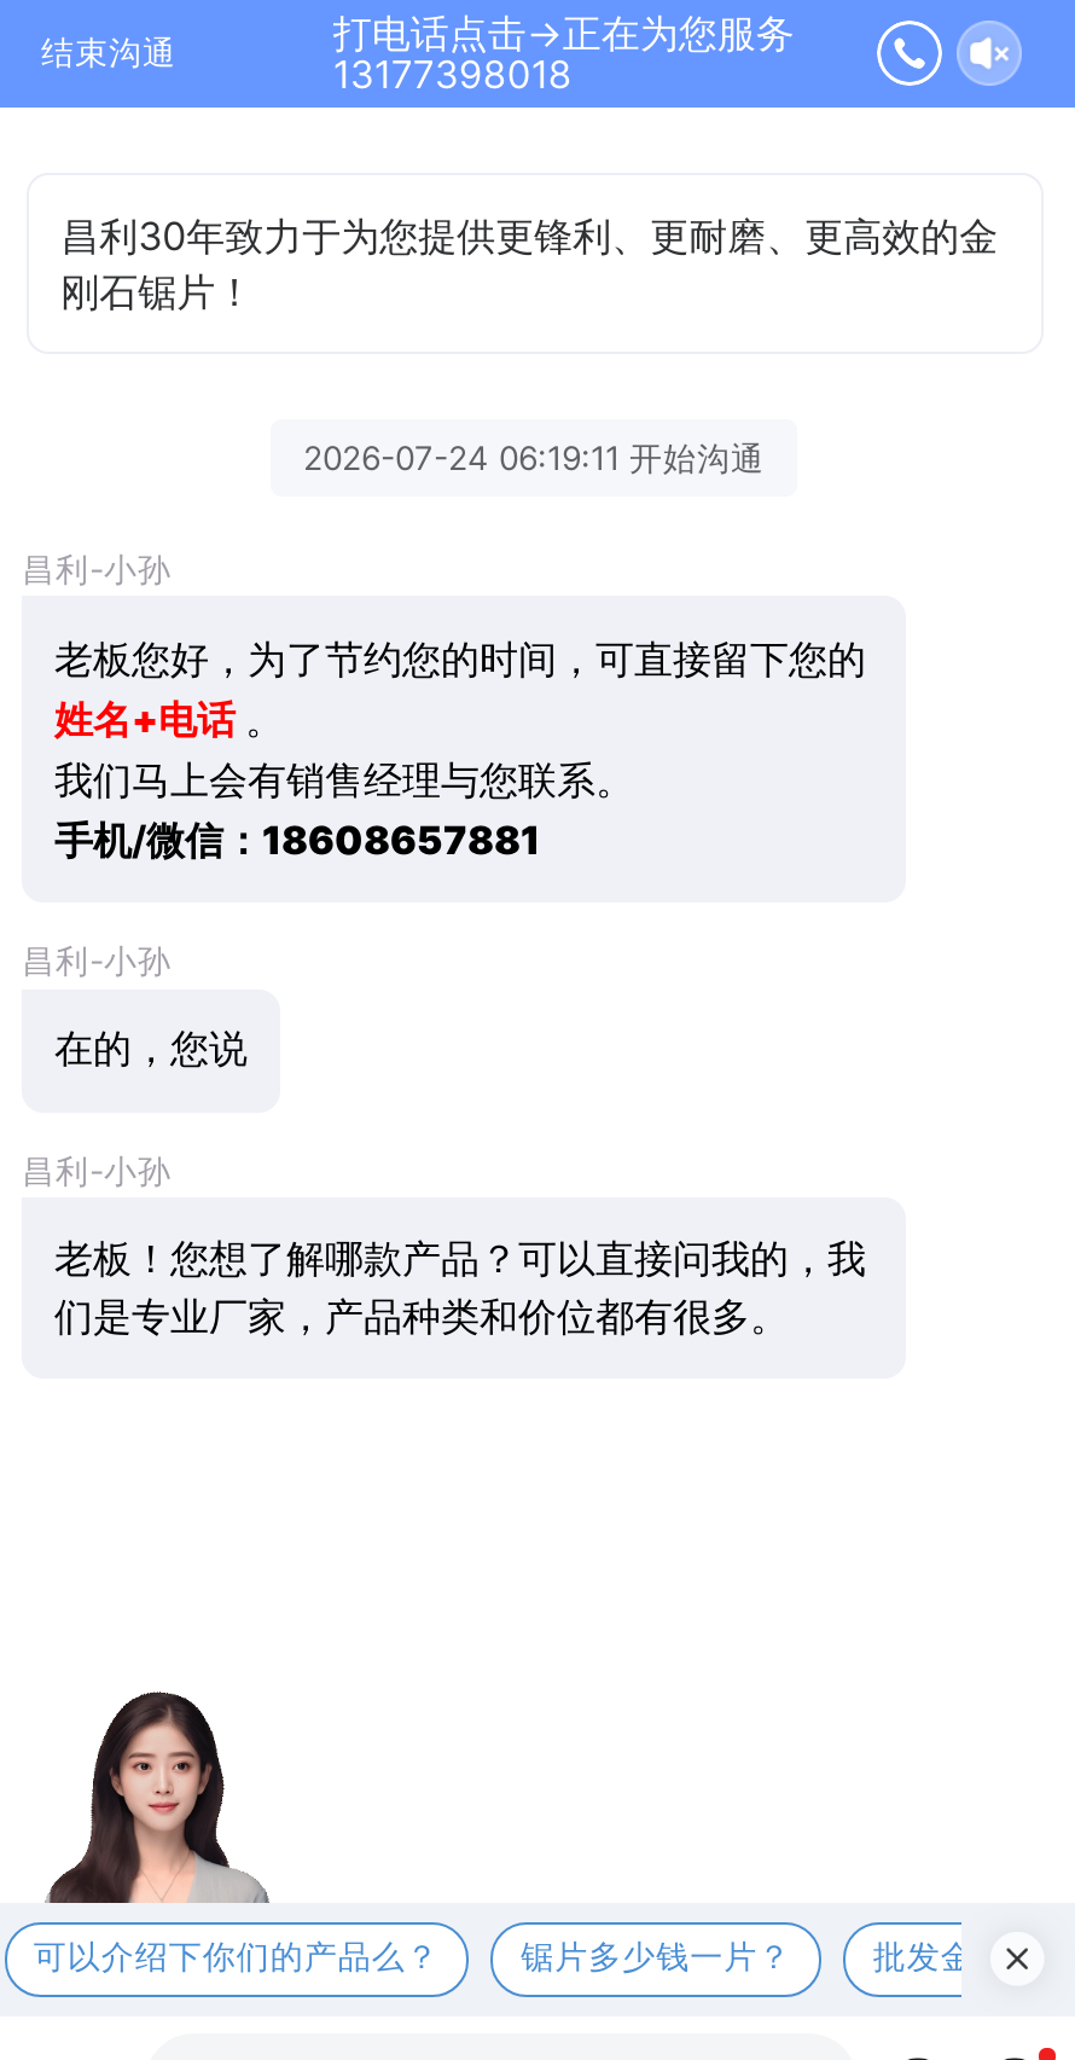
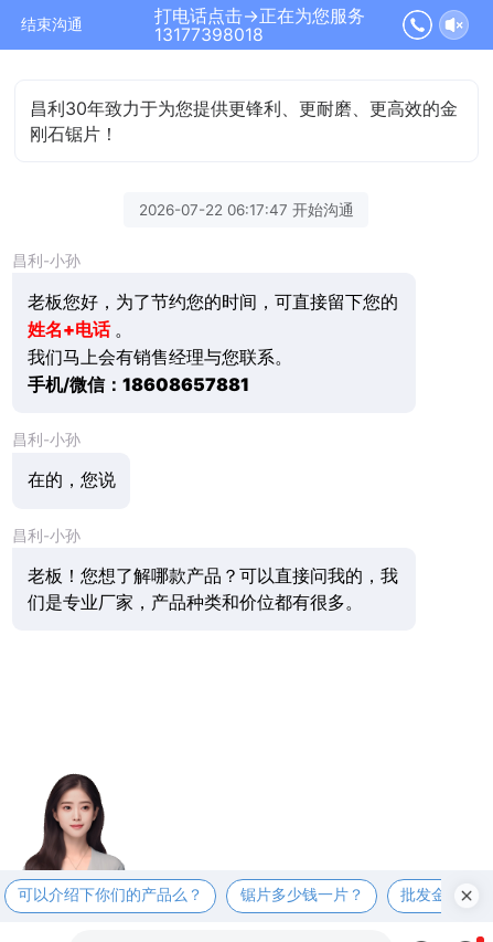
- 2026-07-24 06:19:11 开始沟通
+ 2026-07-22 06:17:47 开始沟通
